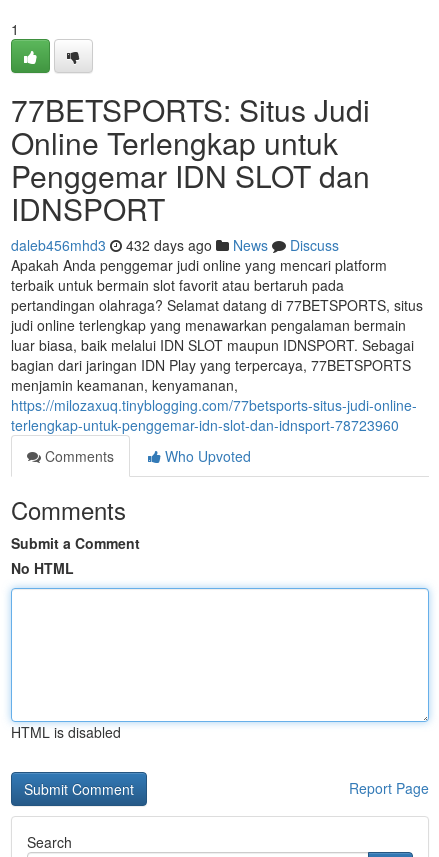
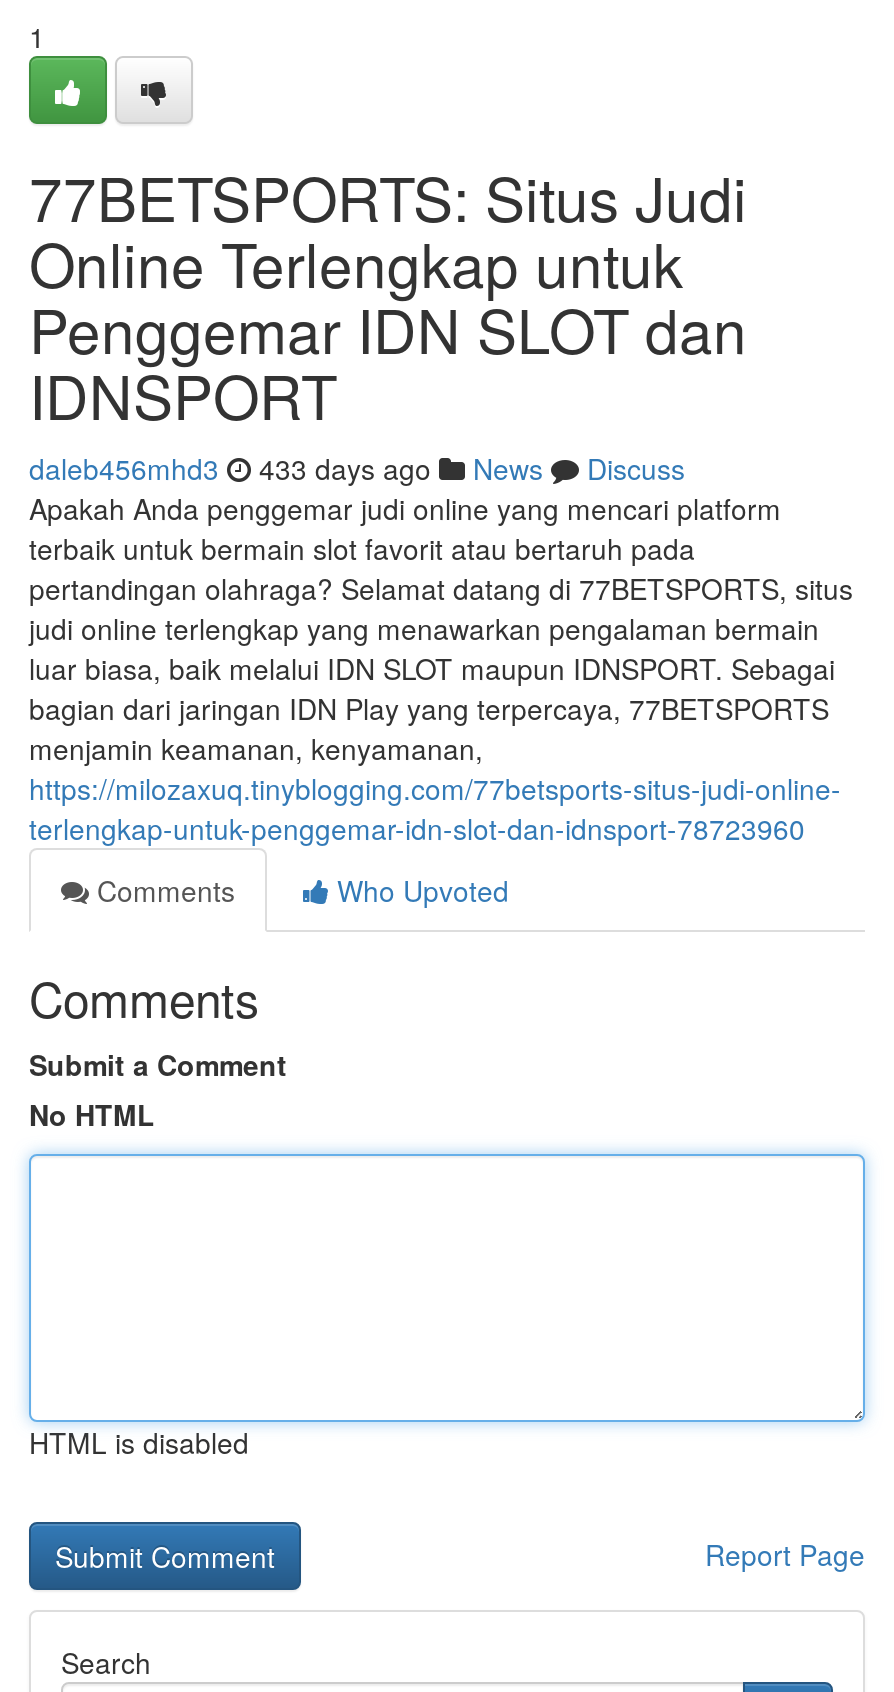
- daleb456mhd3 432 days ago News Discuss
+ daleb456mhd3 433 days ago News Discuss
